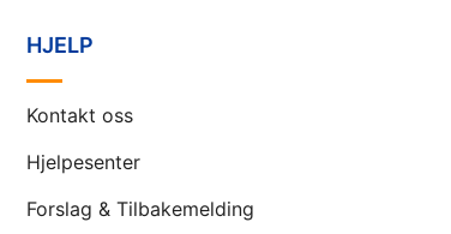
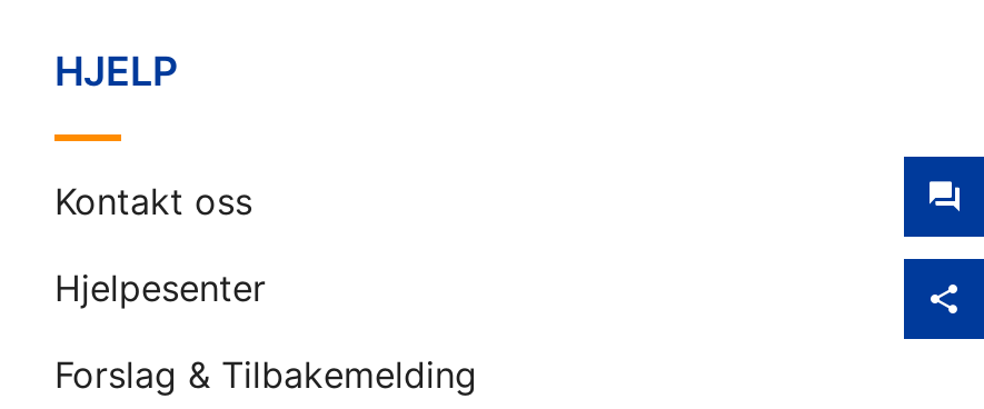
+ [image]

+ [image]
